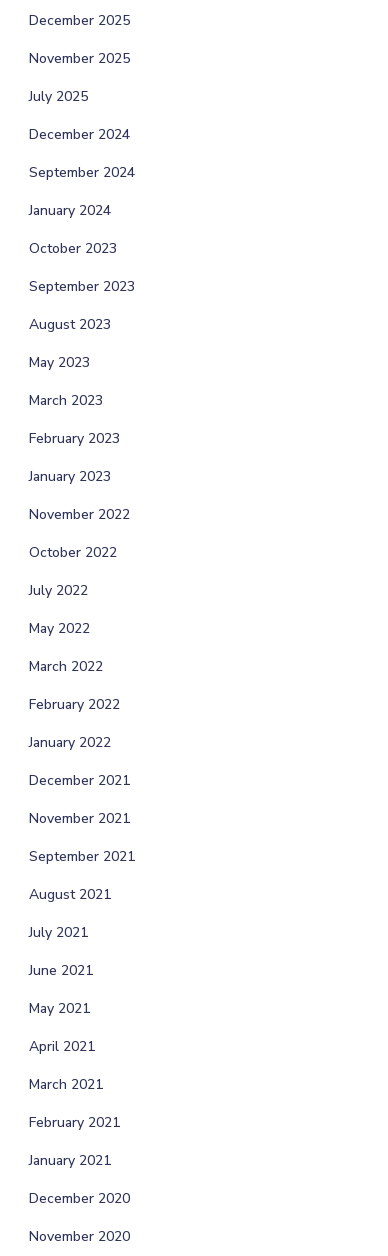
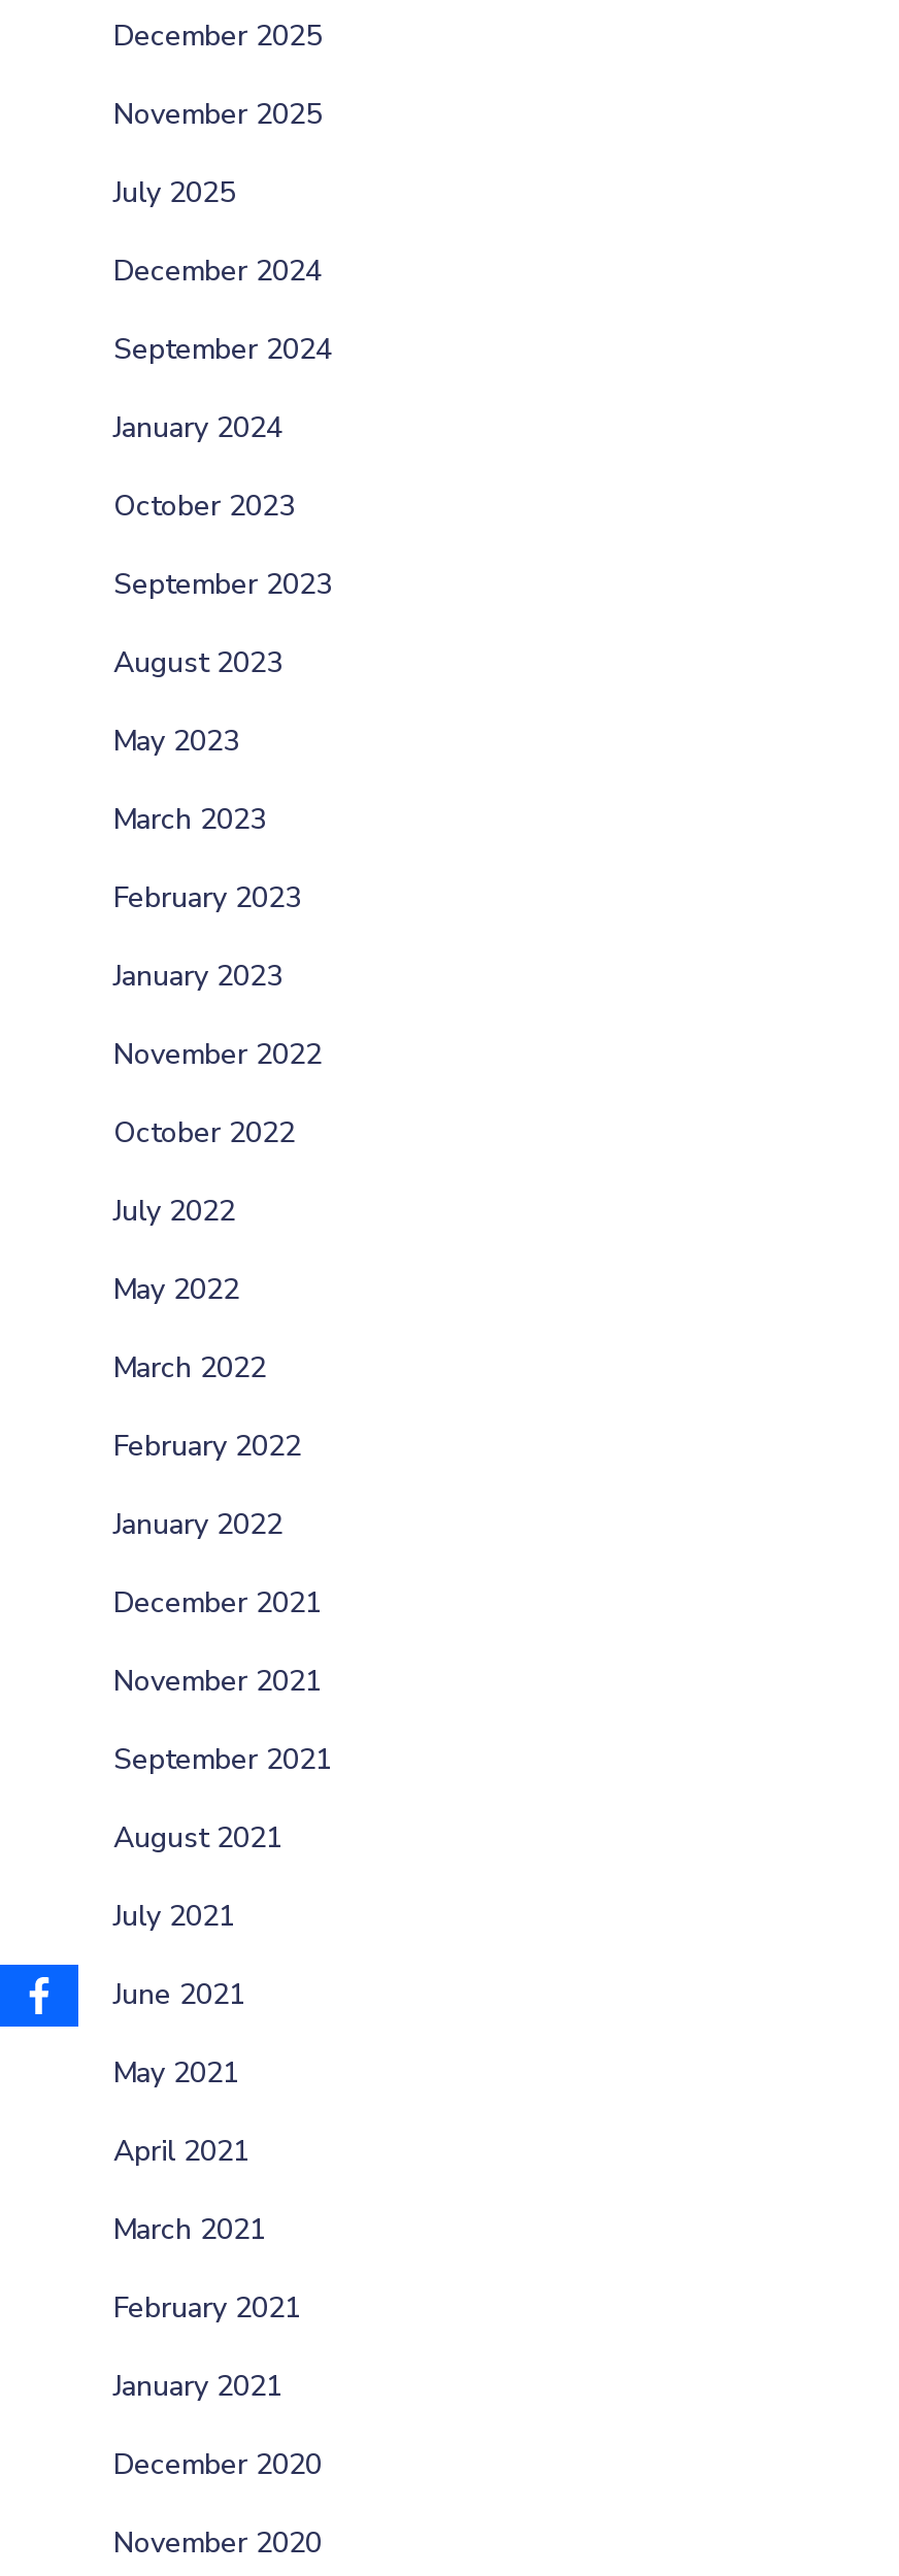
+ [image]
